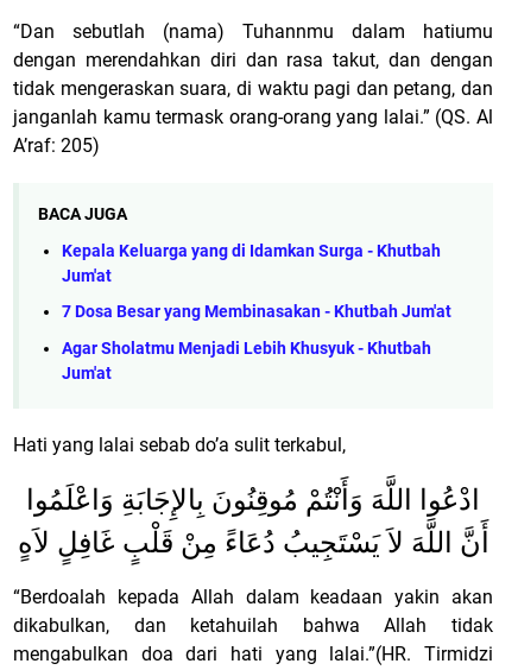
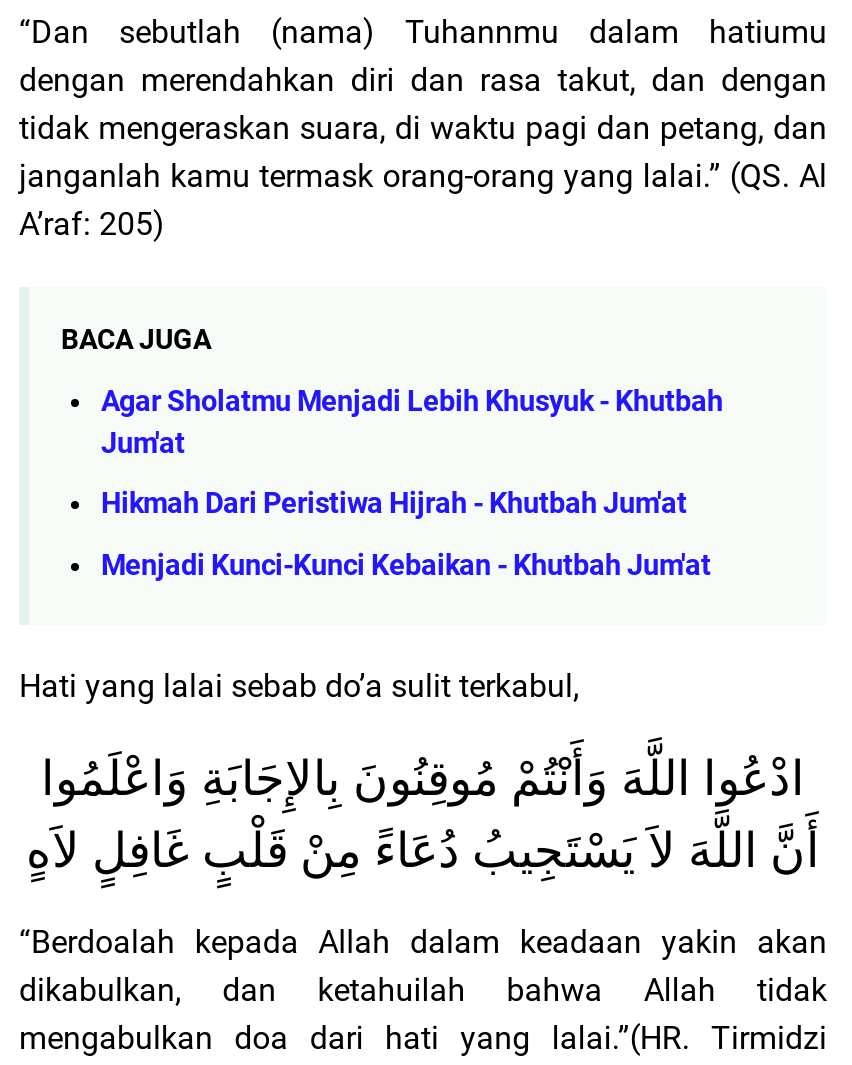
- Kepala Keluarga yang di Idamkan Surga - Khutbah
- Jum'at
- 7 Dosa Besar yang Membinasakan - Khutbah Jum'at

moved up: Agar Sholatmu Menjadi Lebih Khusyuk - Khutbah | Jum'at

+ Hikmah Dari Peristiwa Hijrah - Khutbah Jum'at
+ Menjadi Kunci-Kunci Kebaikan - Khutbah Jum'at
